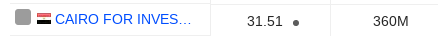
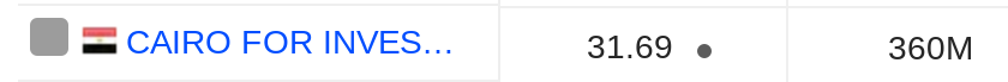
- 31.51
+ 31.69
